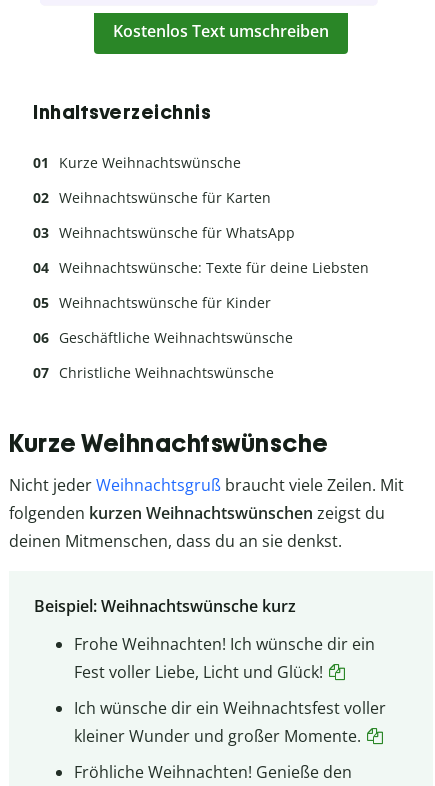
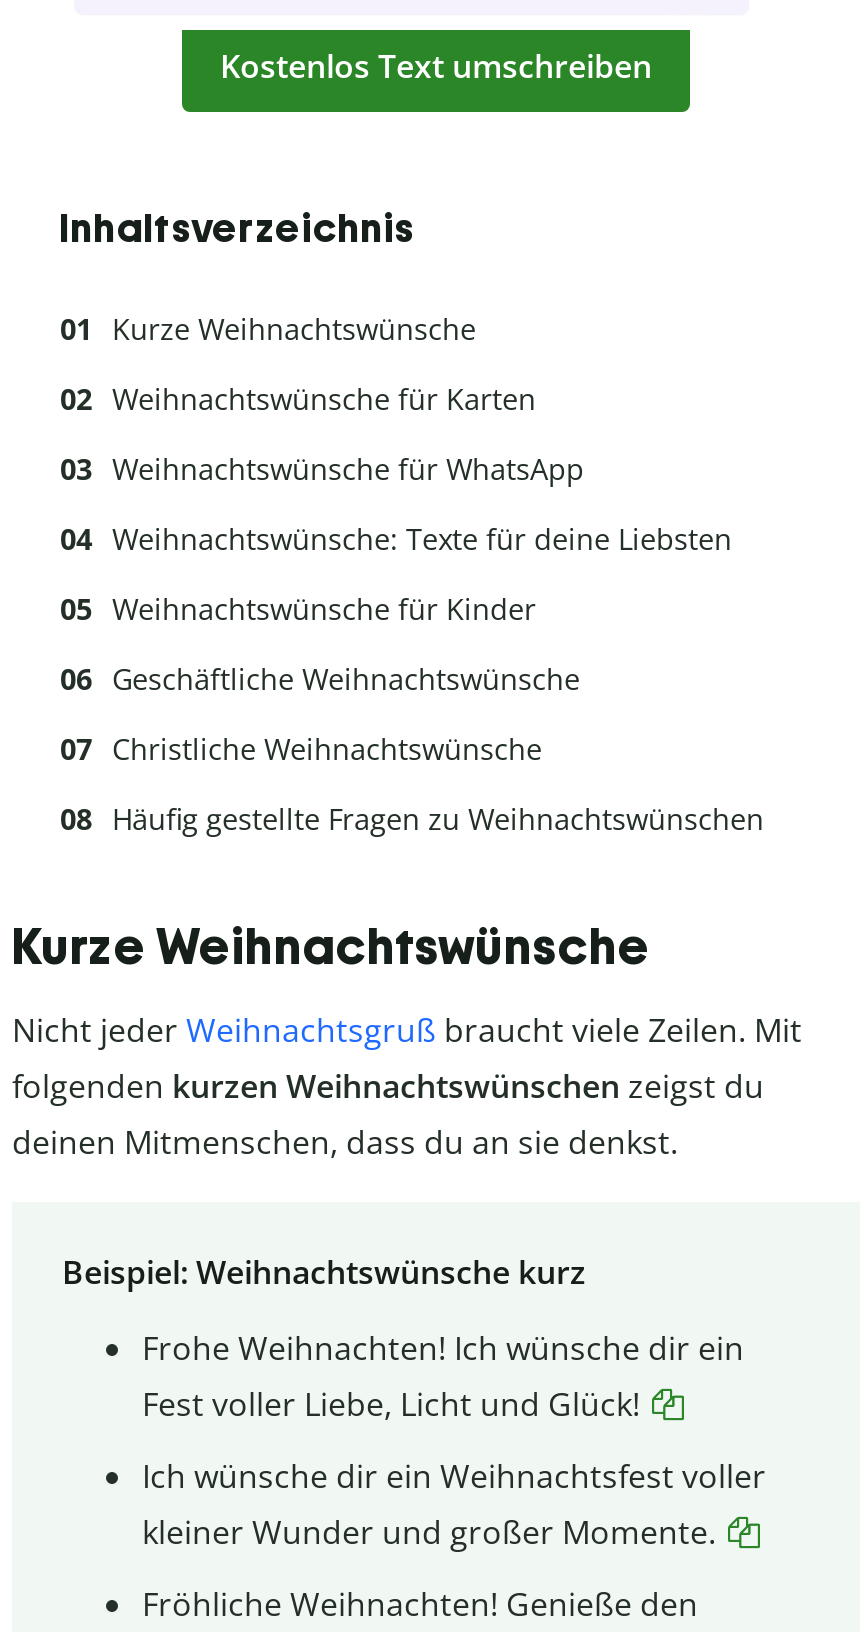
+ Häufig gestellte Fragen zu Weihnachtswünschen
